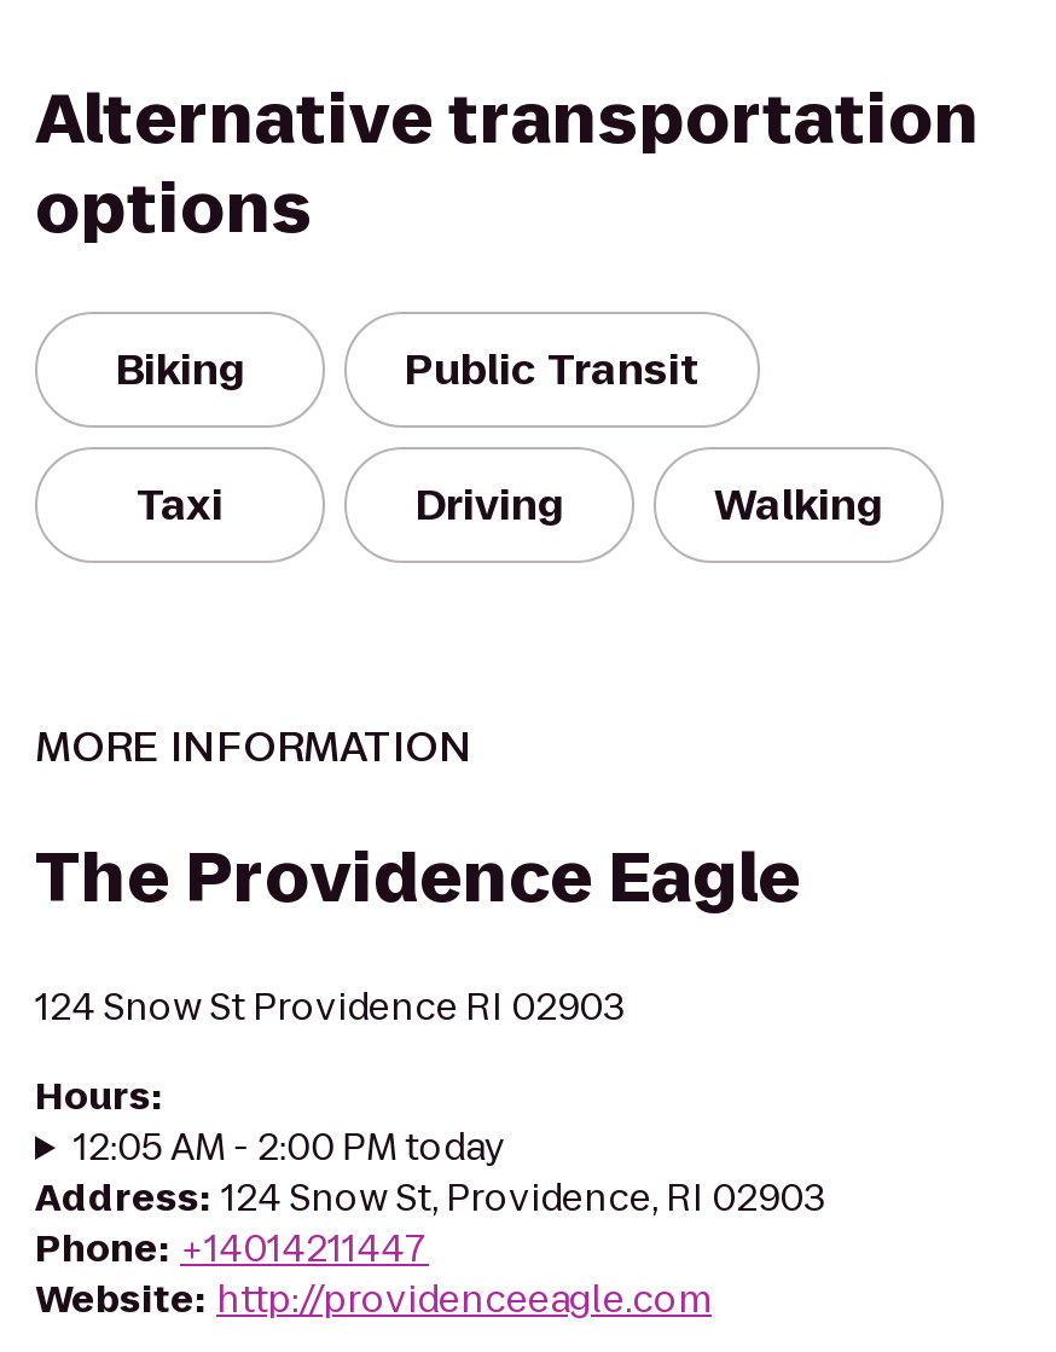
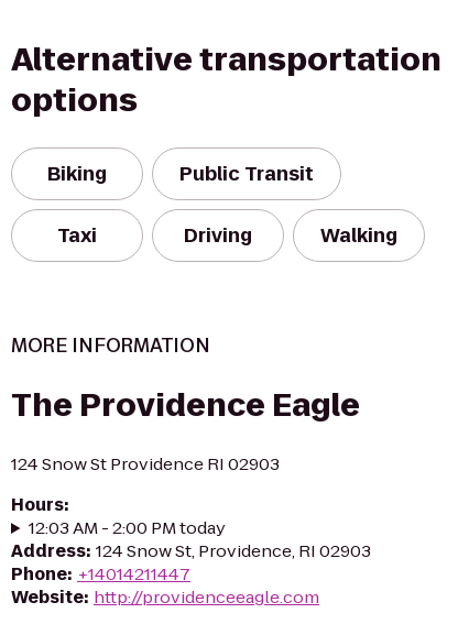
- 12:05 AM - 2:00 PM today
+ 12:03 AM - 2:00 PM today
